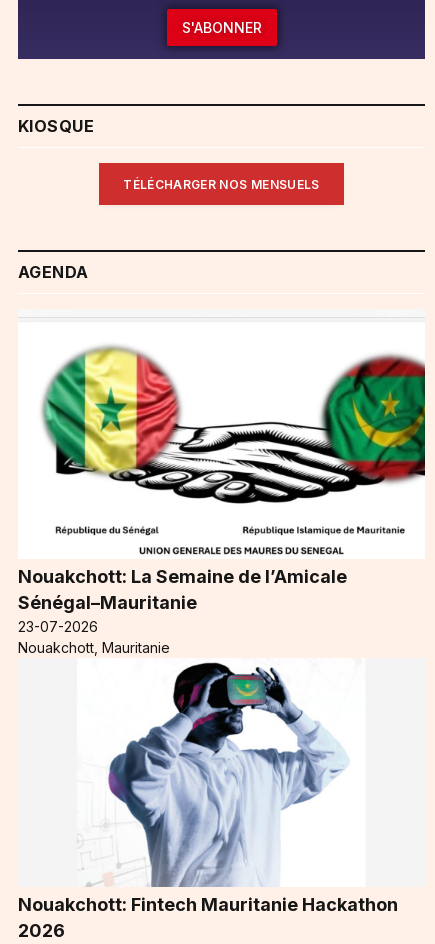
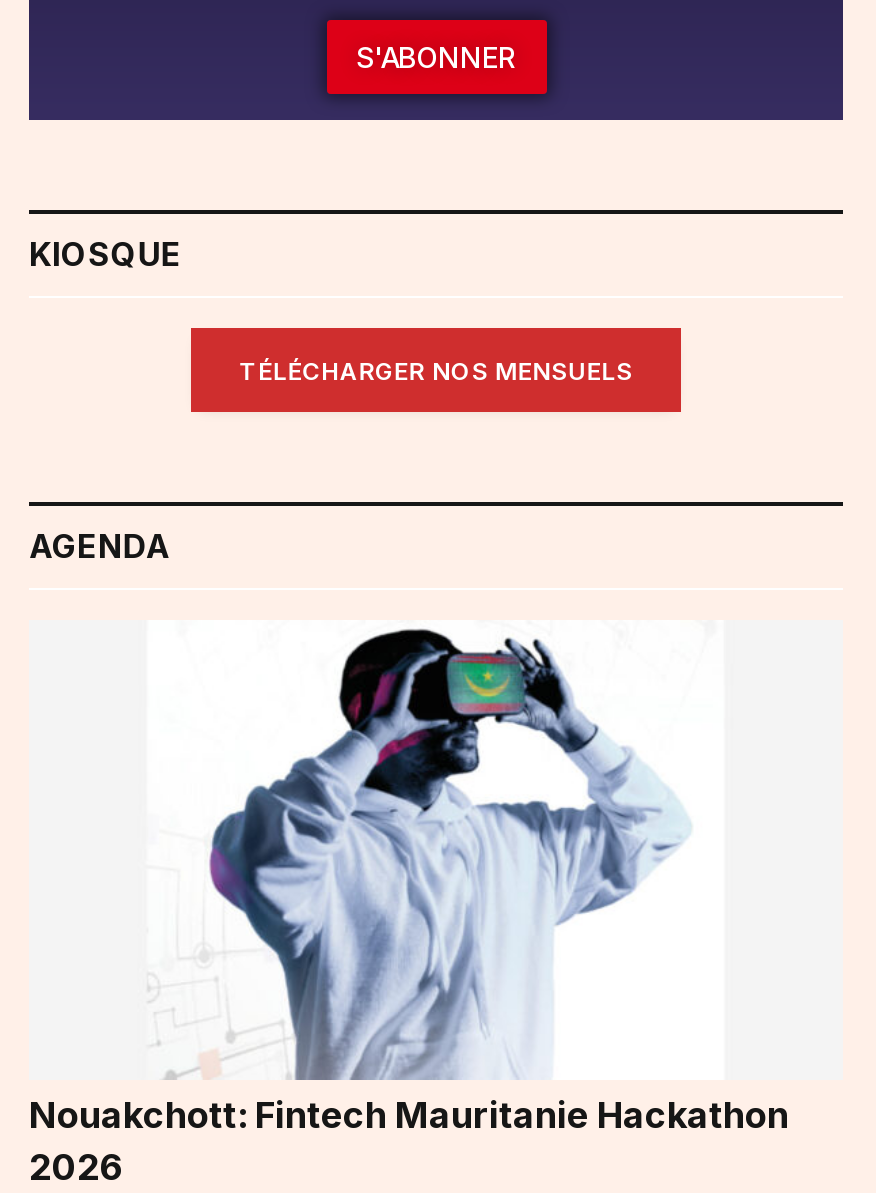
- [image]
- Nouakchott: La Semaine de l’Amicale
- Sénégal–Mauritanie
- 23-07-2026
- Nouakchott, Mauritanie
